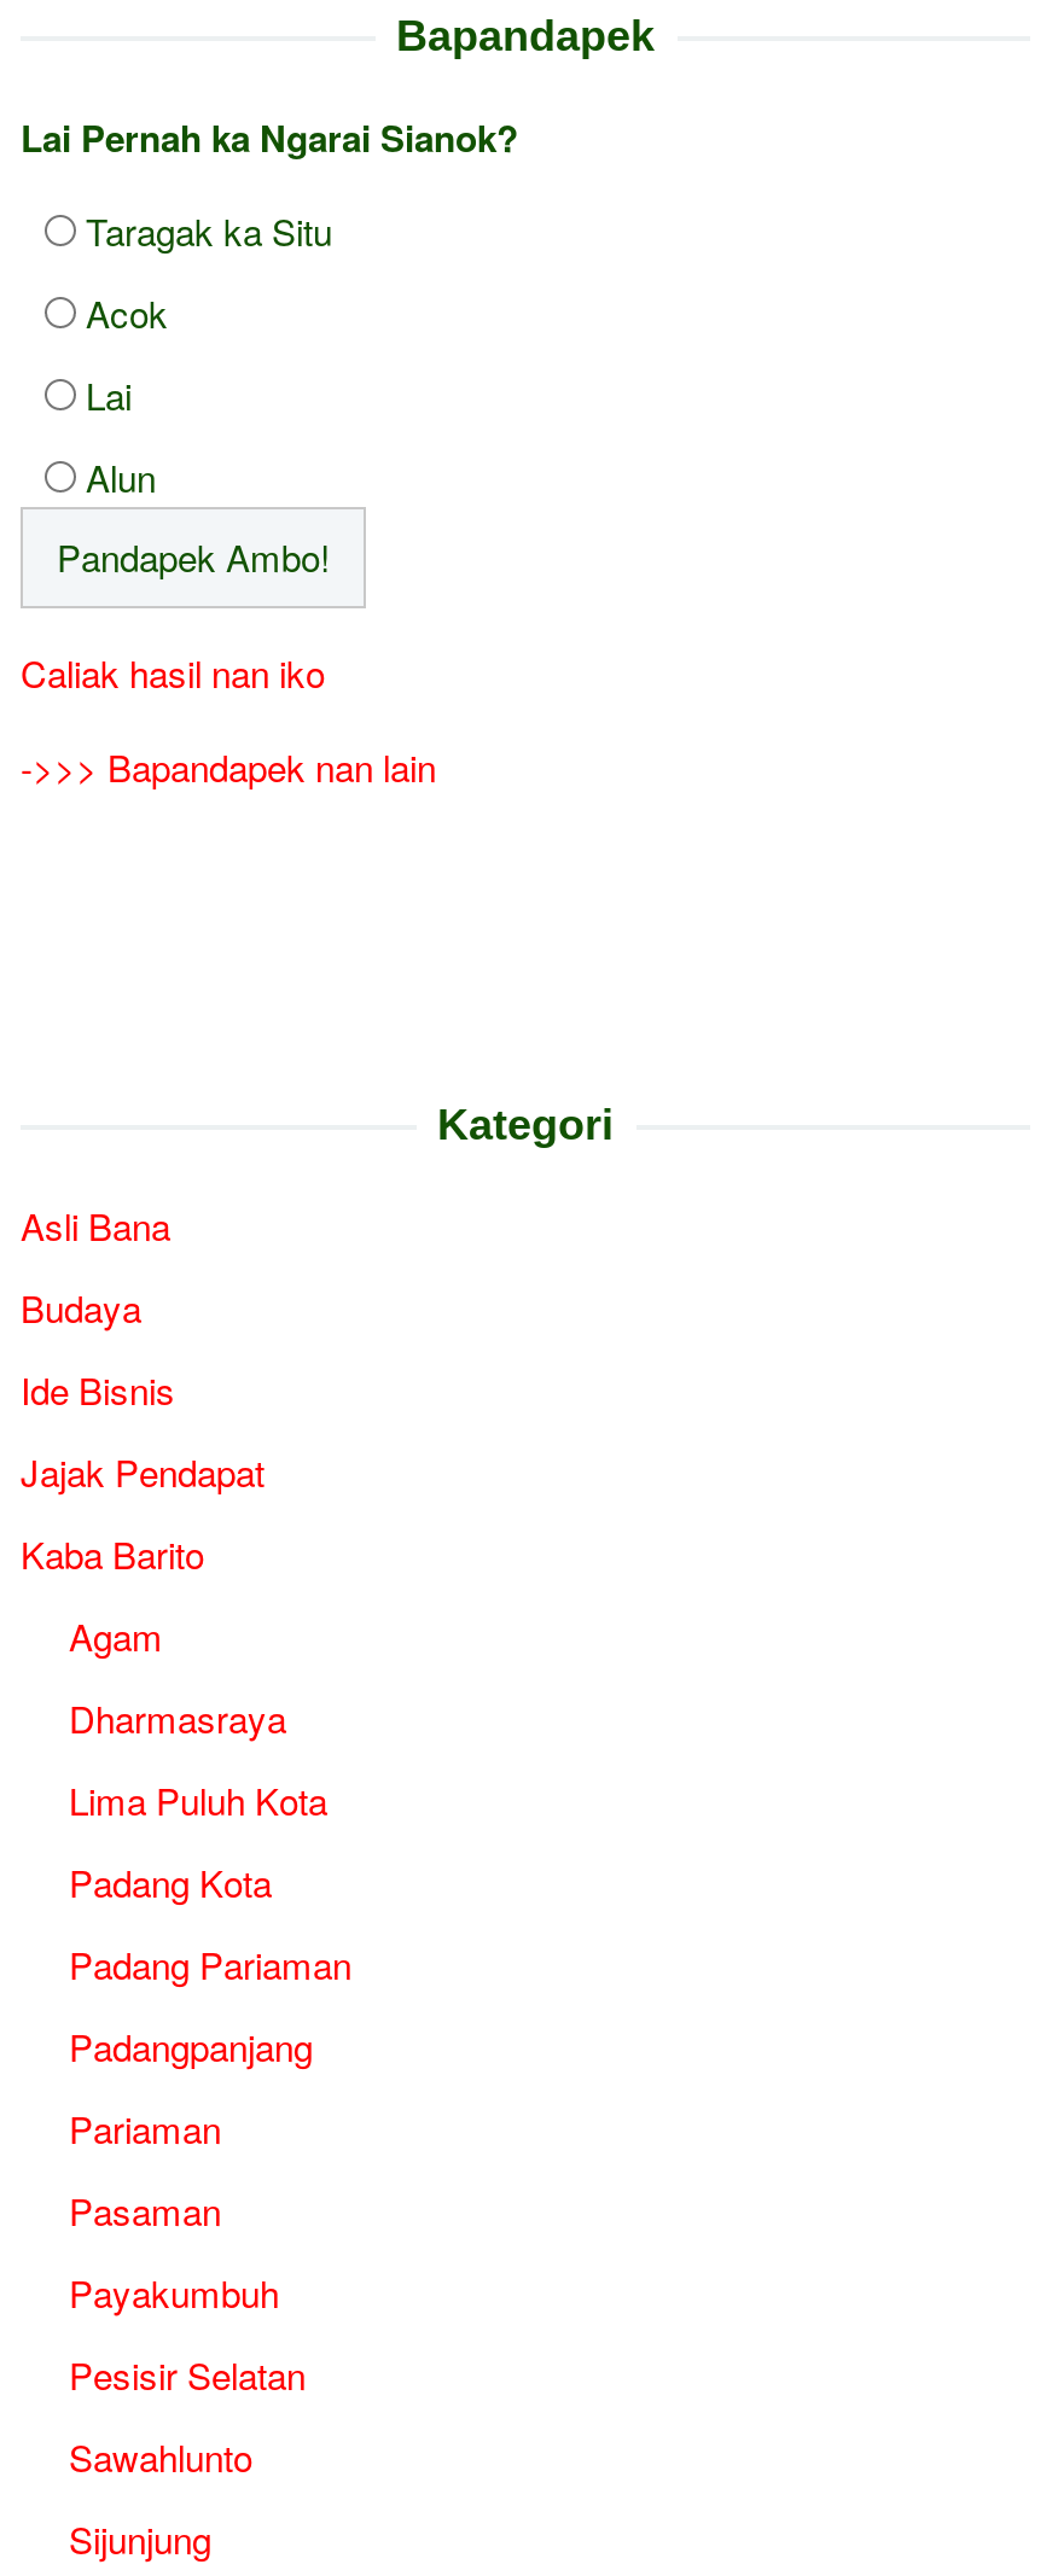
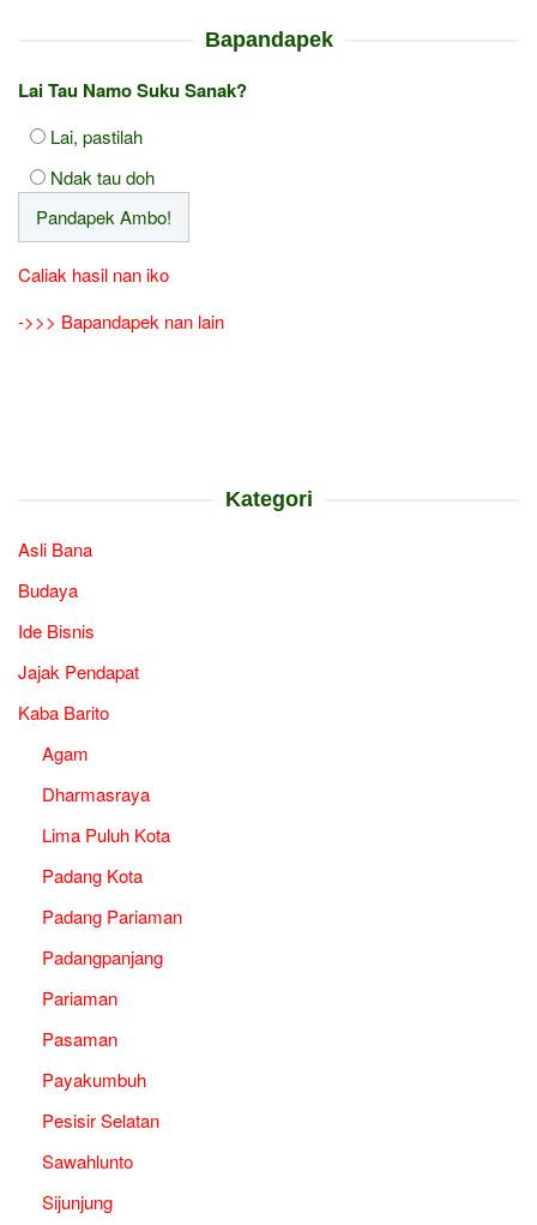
- Lai Pernah ka Ngarai Sianok?
- Taragak ka Situ
- Acok
- Lai
- Alun
+ Lai Tau Namo Suku Sanak?
+ Lai, pastilah
+ Ndak tau doh
